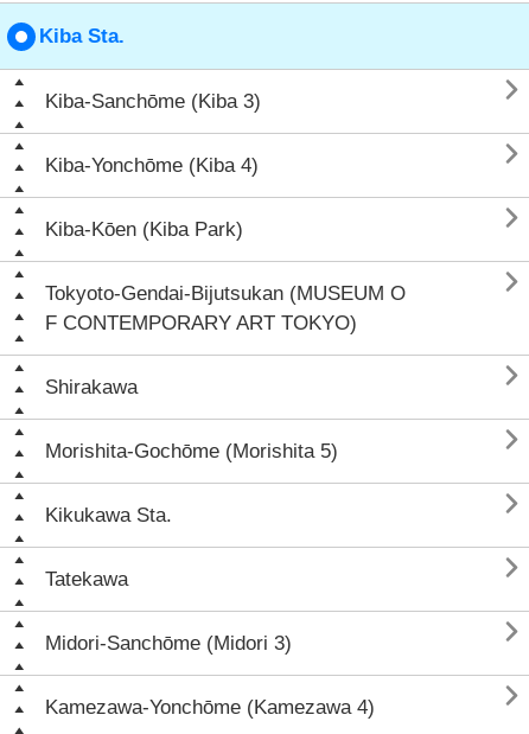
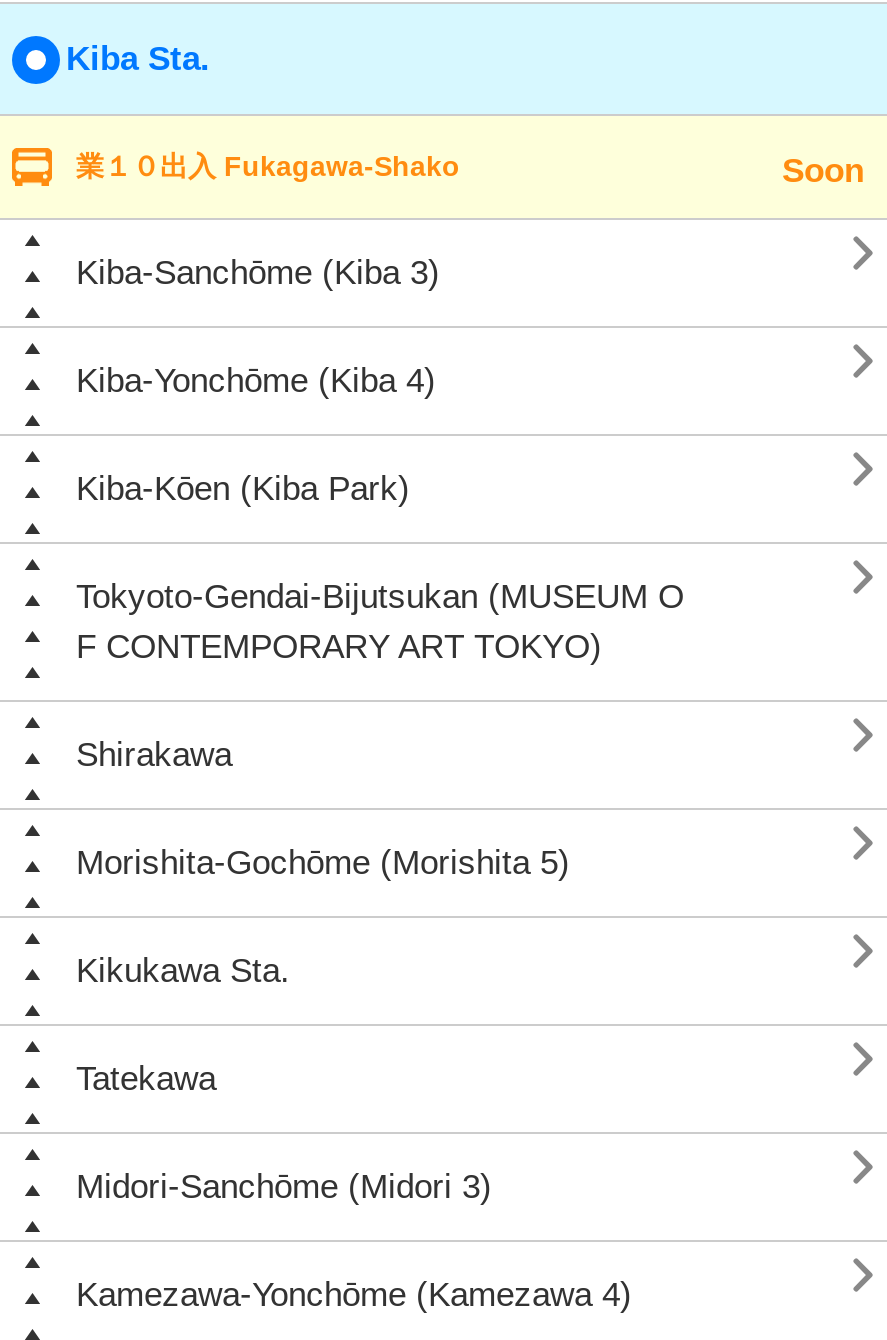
+ 業１０出入 Fukagawa-Shako
+ Soon
